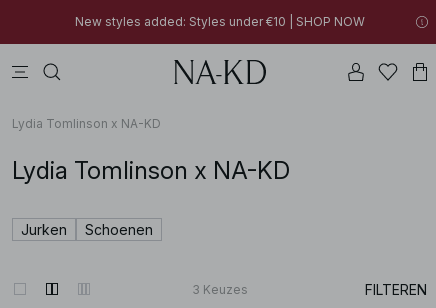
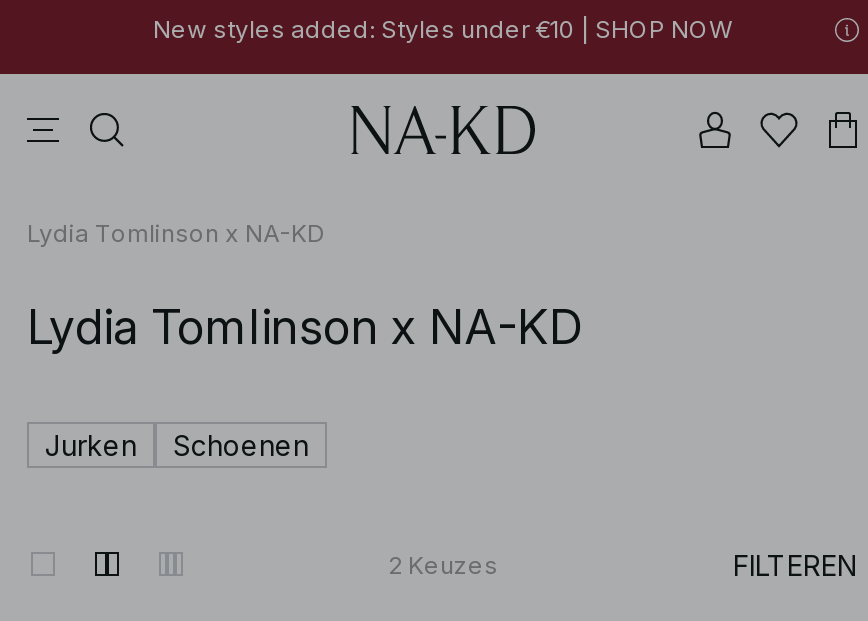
- 3 Keuzes
+ 2 Keuzes
